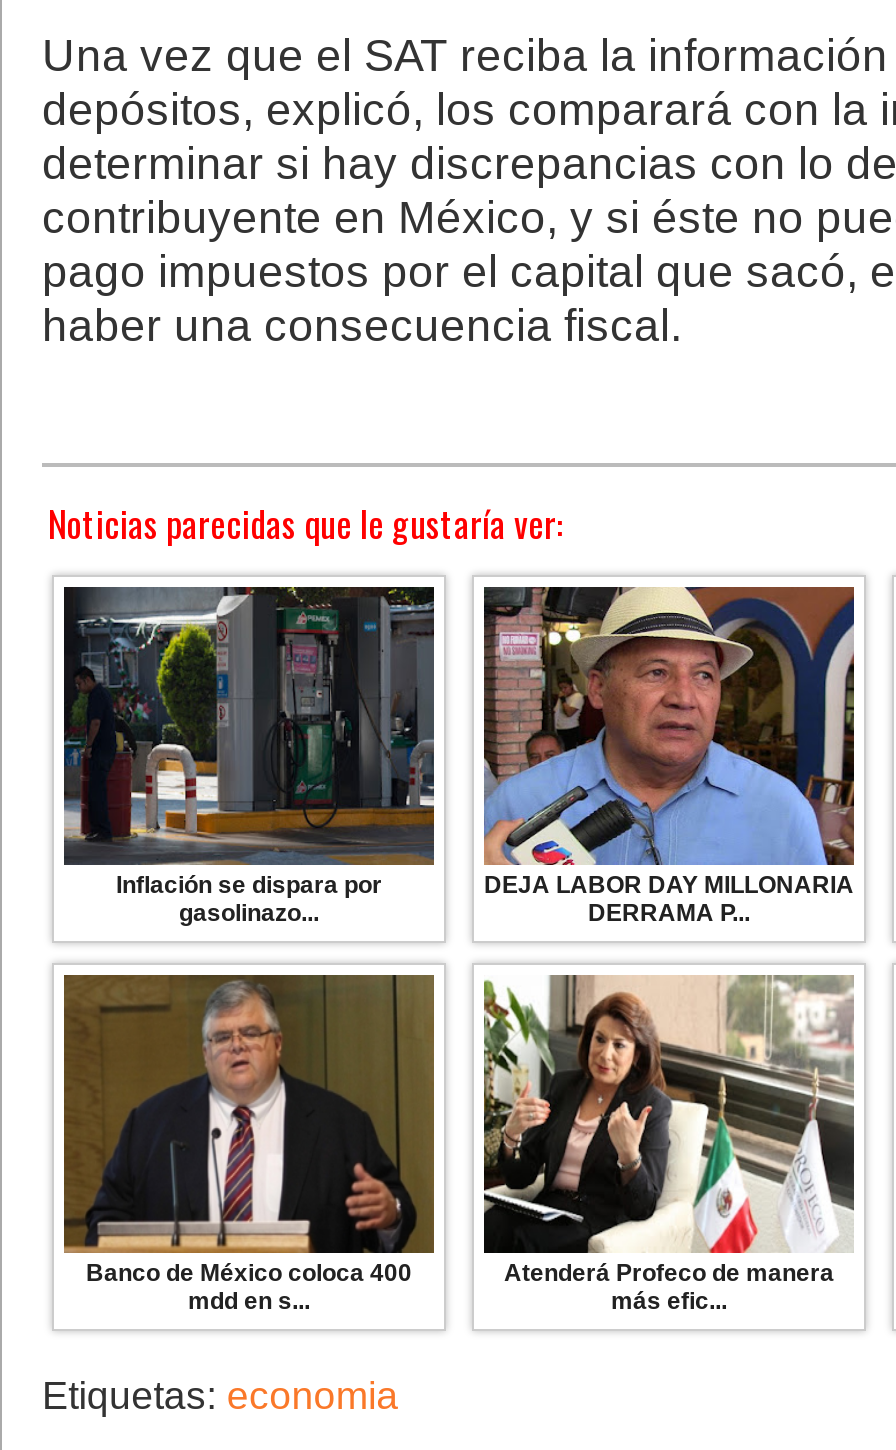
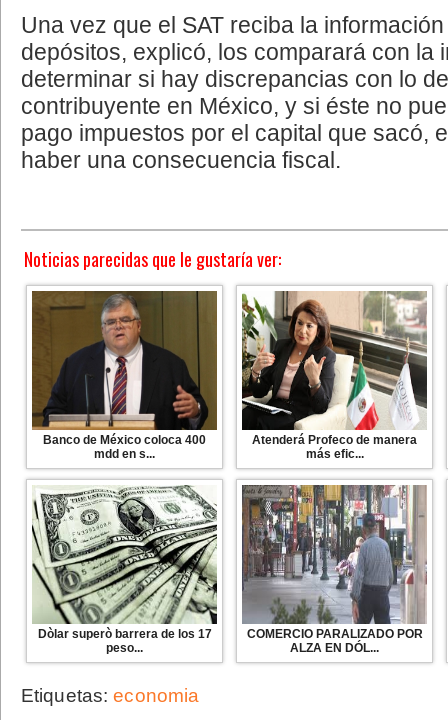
- [image]
- Inflación se dispara por
- gasolinazo...

- [image]
- DEJA LABOR DAY MILLONARIA
- DERRAMA P...

moved up: [image] | Banco de México coloca 400 | mdd en s... | Atenderá Profeco de manera | más efic...

+ [image]
+ Dòlar superò barrera de los 17
+ peso...

+ [image]
+ COMERCIO PARALIZADO POR
+ ALZA EN DÓL...
